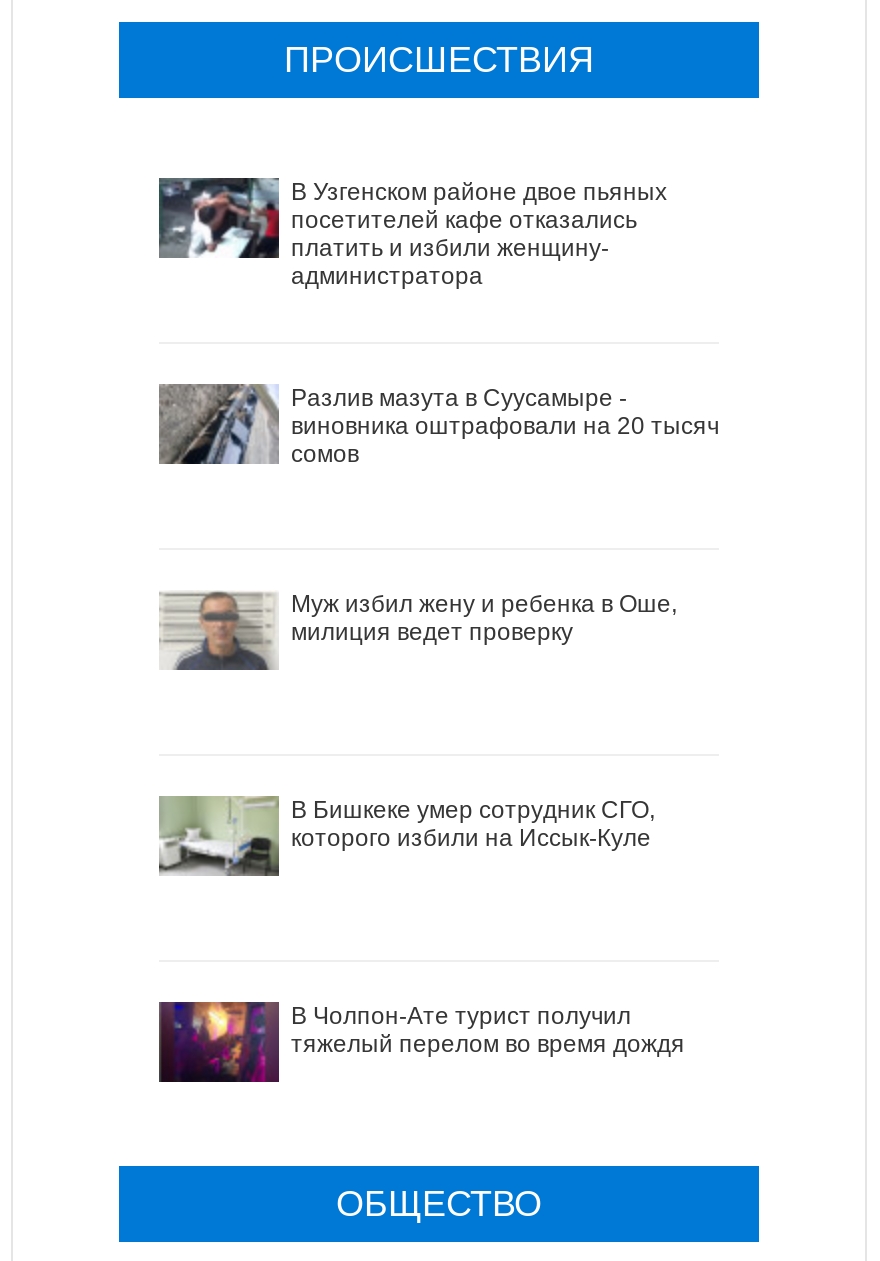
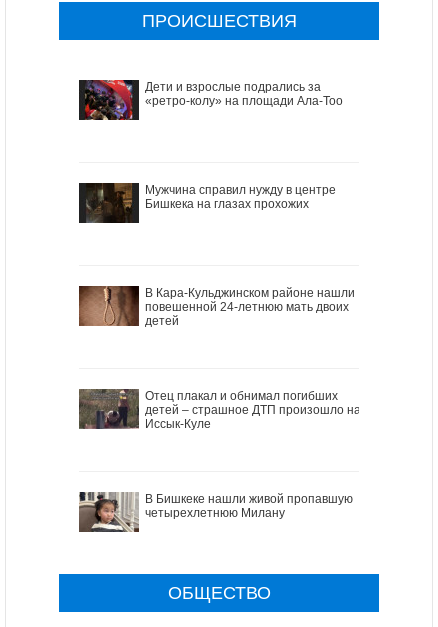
- [image]
- В Узгенском районе двое пьяных
- посетителей кафе отказались
- платить и избили женщину-
- администратора
+ [image]
+ Дети и взрослые подрались за
+ «ретро-колу» на площади Ала-Тоо

- [image]
- Разлив мазута в Суусамыре -
- виновника оштрафовали на 20 тысяч
- сомов
+ [image]
+ Мужчина справил нужду в центре
+ Бишкека на глазах прохожих

- [image]
- Муж избил жену и ребенка в Оше,
- милиция ведет проверку
+ [image]
+ В Кара-Кульджинском районе нашли
+ повешенной 24-летнюю мать двоих
+ детей

- [image]
- В Бишкеке умер сотрудник СГО,
- которого избили на Иссык-Куле
+ [image]
+ Отец плакал и обнимал погибших
+ детей – страшное ДТП произошло на
+ Иссык-Куле

- [image]
- В Чолпон-Ате турист получил
- тяжелый перелом во время дождя
+ [image]
+ В Бишкеке нашли живой пропавшую
+ четырехлетнюю Милану
